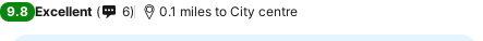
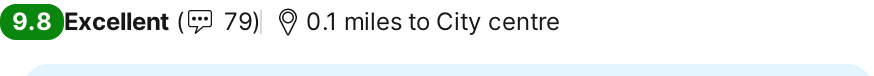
- 6
+ 79
